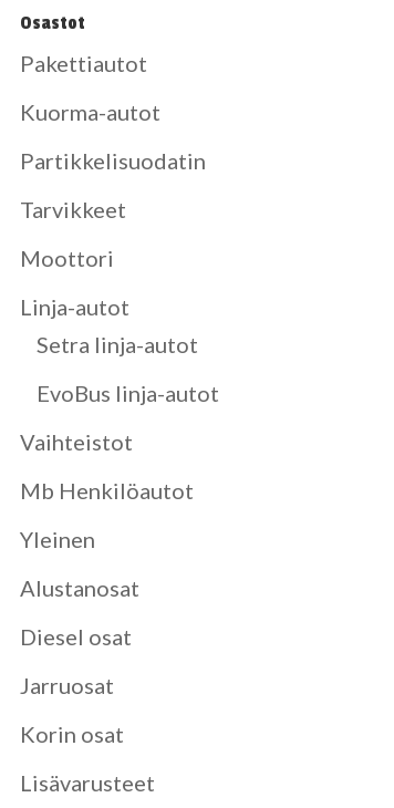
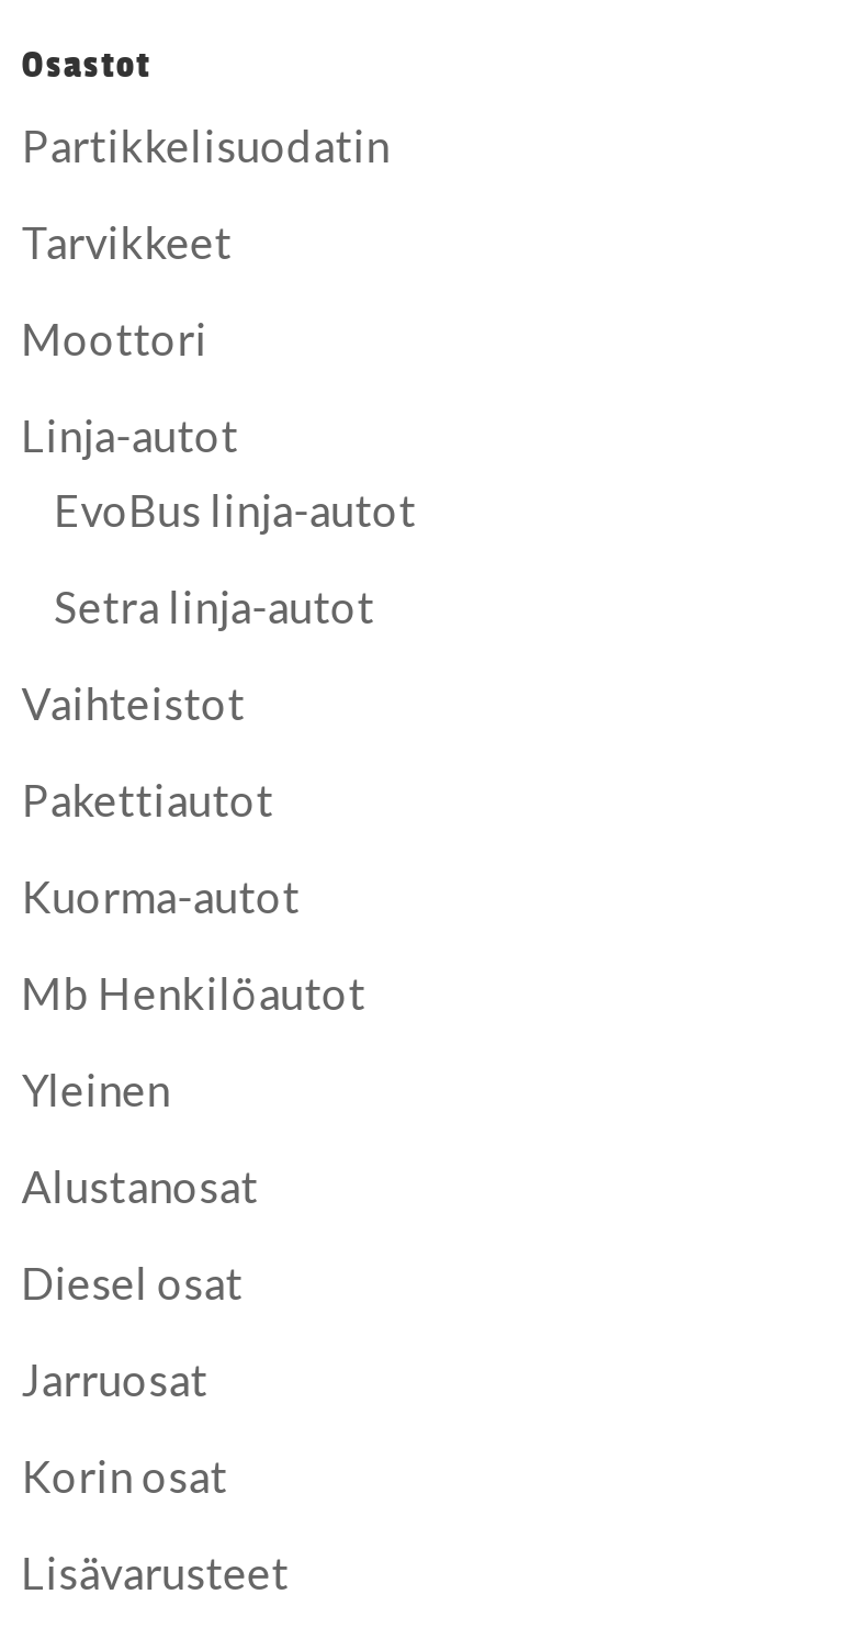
moved down: Pakettiautot | Kuorma-autot

moved up: Partikkelisuodatin | Tarvikkeet | Moottori | Linja-autot

moved up: Setra linja-autot

moved up: EvoBus linja-autot

moved up: Vaihteistot
